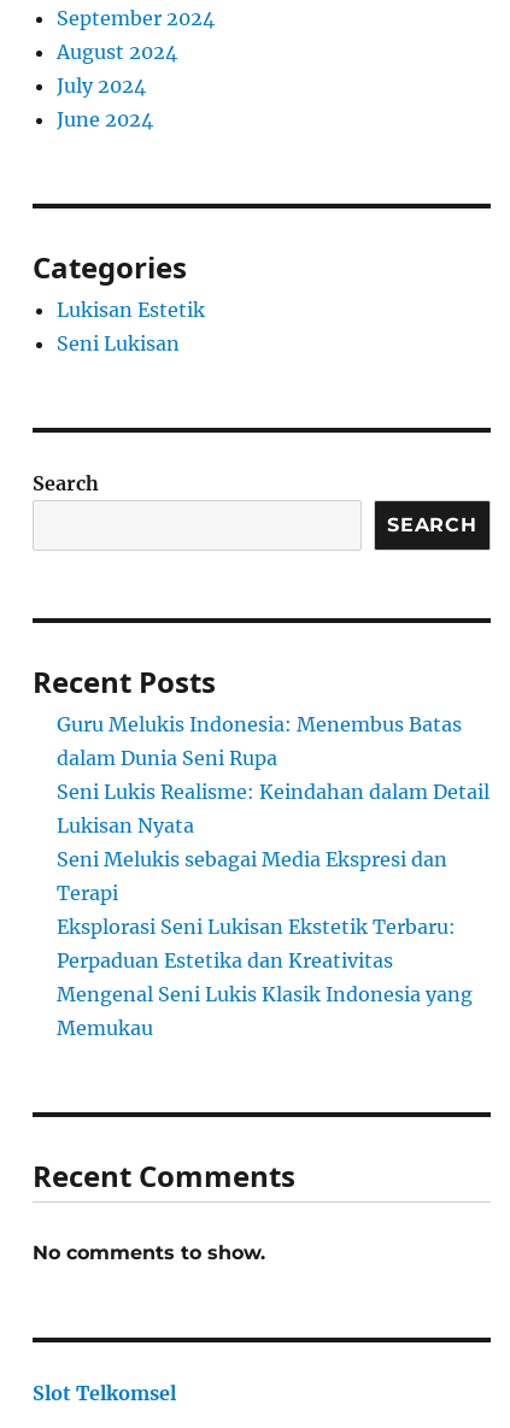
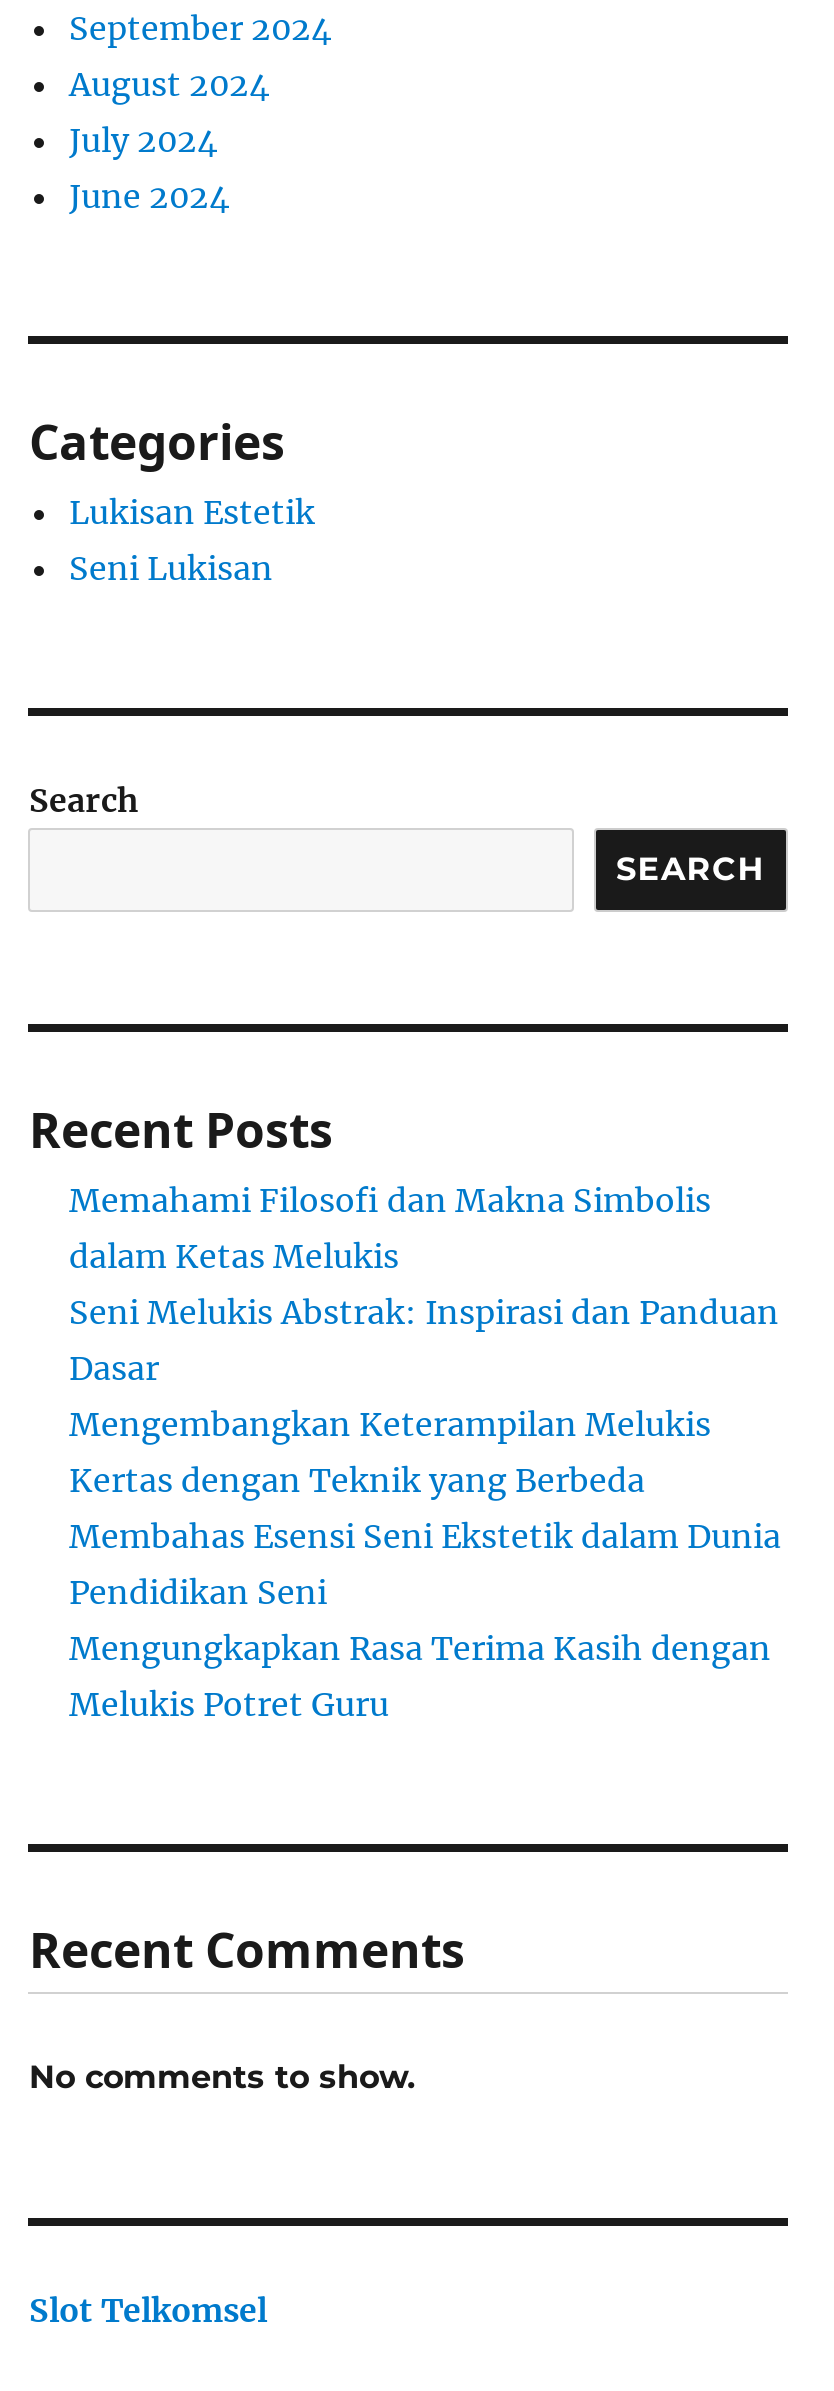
- Guru Melukis Indonesia: Menembus Batas
- dalam Dunia Seni Rupa
- Seni Lukis Realisme: Keindahan dalam Detail
- Lukisan Nyata
- Seni Melukis sebagai Media Ekspresi dan
- Terapi
- Eksplorasi Seni Lukisan Ekstetik Terbaru:
- Perpaduan Estetika dan Kreativitas
- Mengenal Seni Lukis Klasik Indonesia yang
- Memukau
+ Memahami Filosofi dan Makna Simbolis
+ dalam Ketas Melukis
+ Seni Melukis Abstrak: Inspirasi dan Panduan
+ Dasar
+ Mengembangkan Keterampilan Melukis
+ Kertas dengan Teknik yang Berbeda
+ Membahas Esensi Seni Ekstetik dalam Dunia
+ Pendidikan Seni
+ Mengungkapkan Rasa Terima Kasih dengan
+ Melukis Potret Guru
